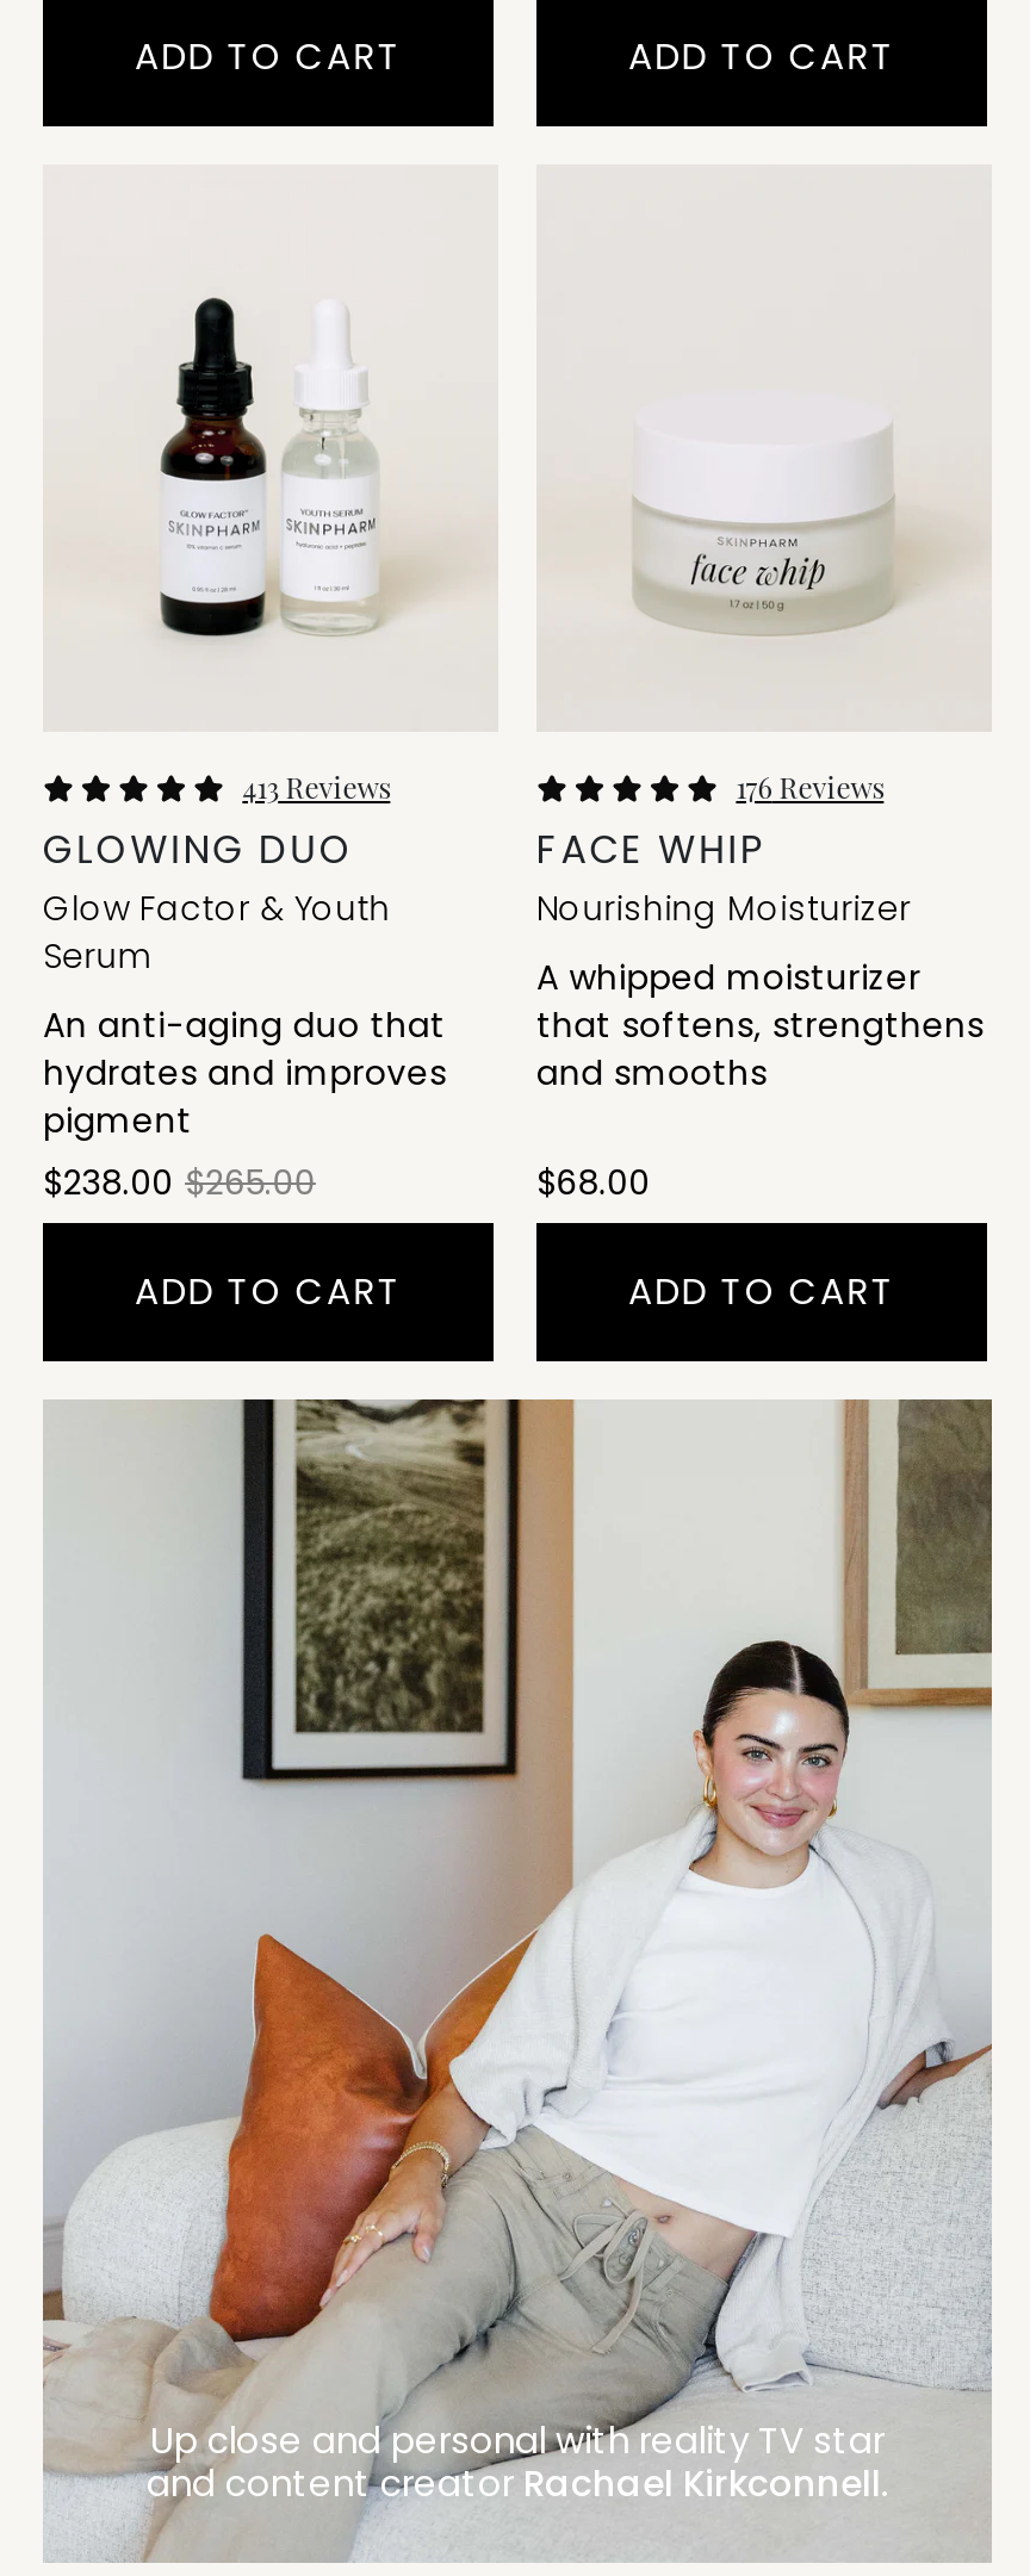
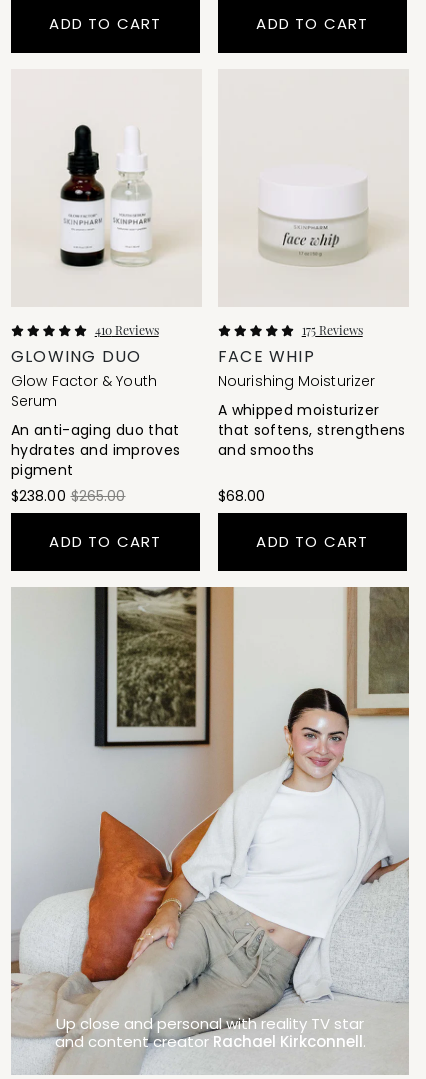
- 413 Reviews
+ 410 Reviews

- 176 Reviews
+ 175 Reviews
